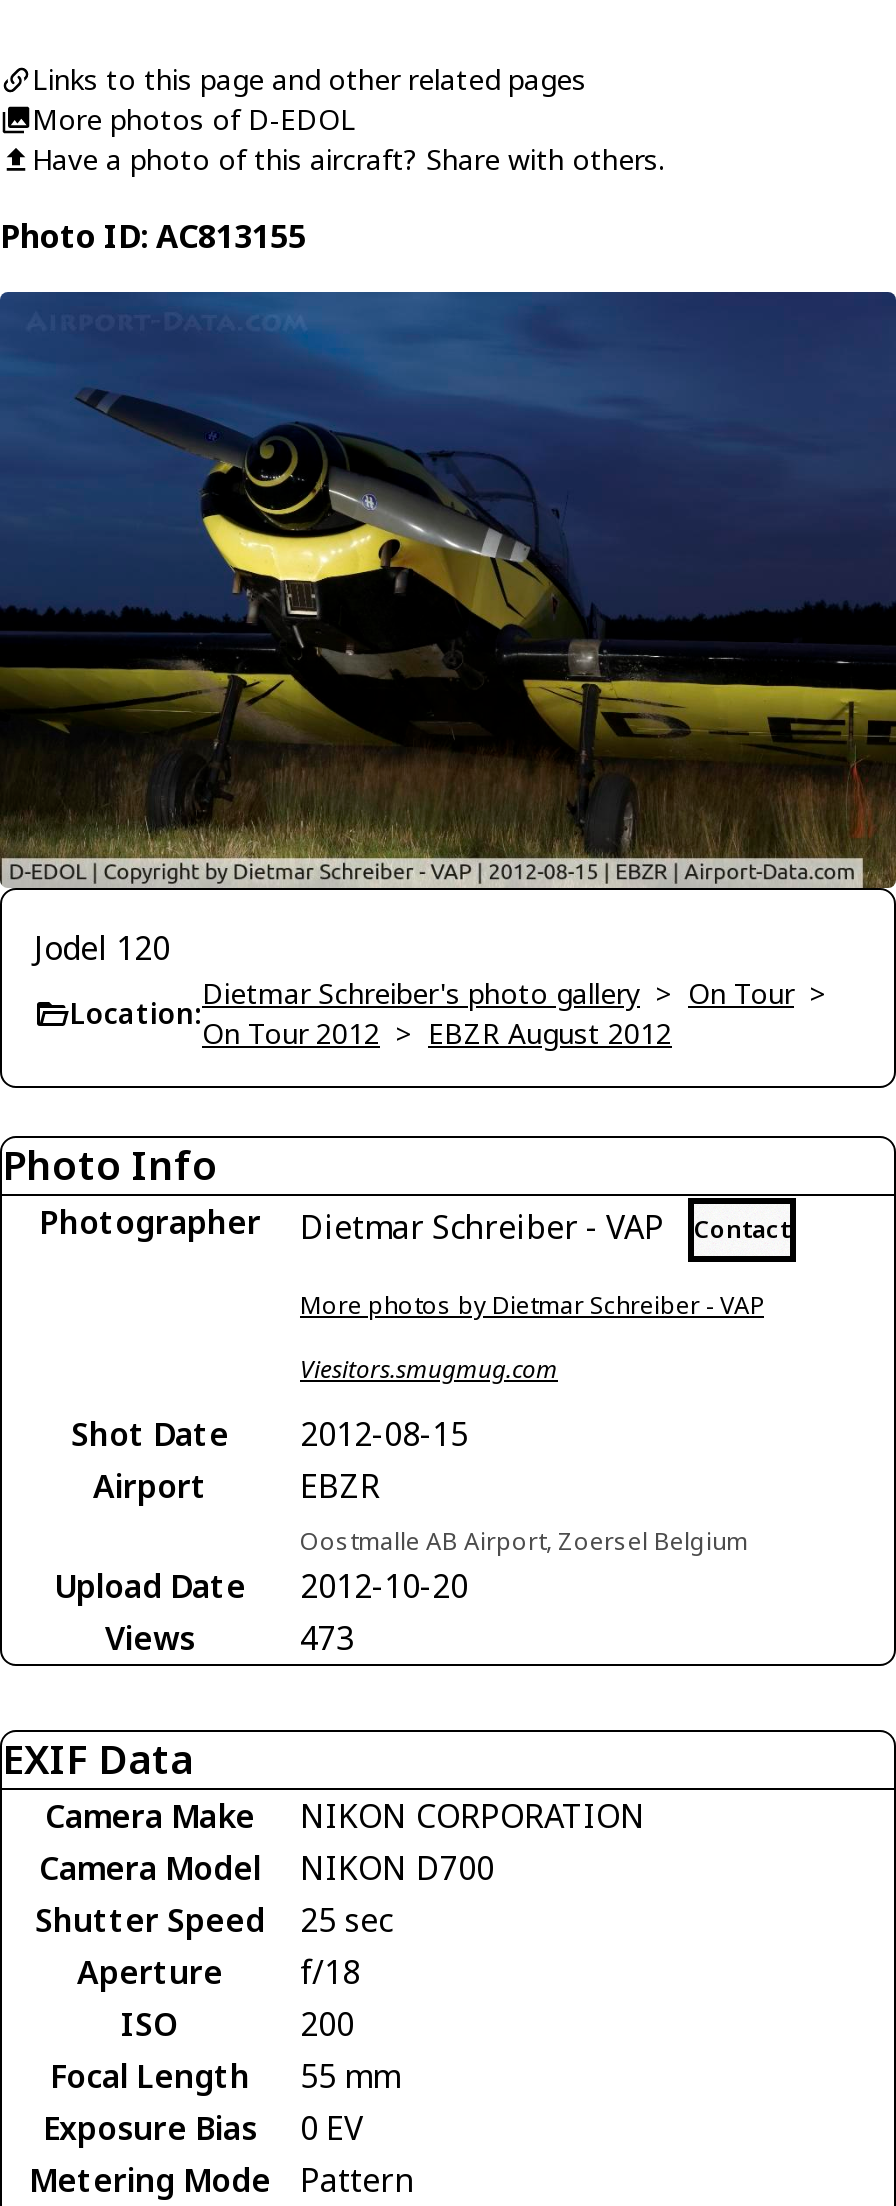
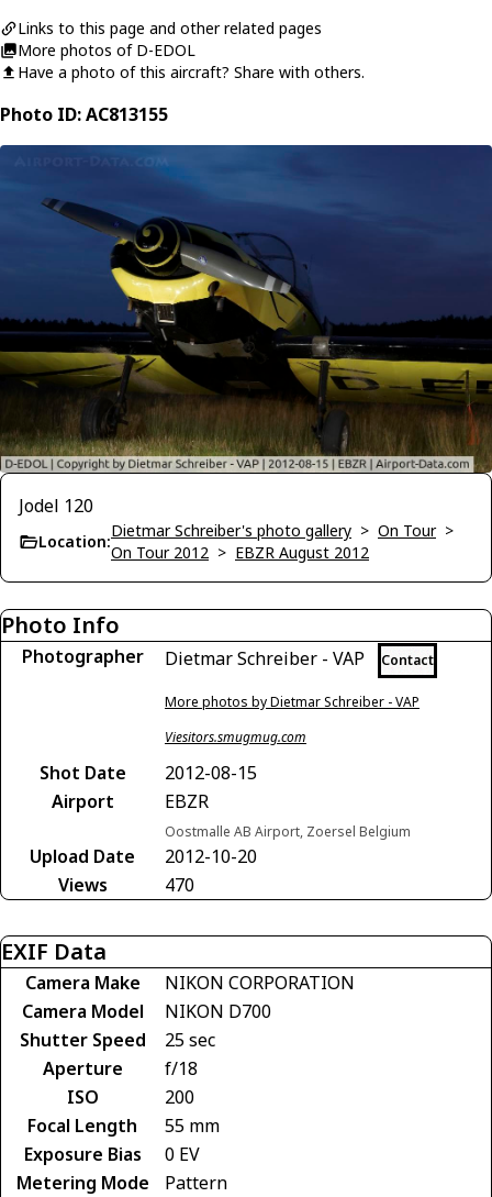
- 473
+ 470
